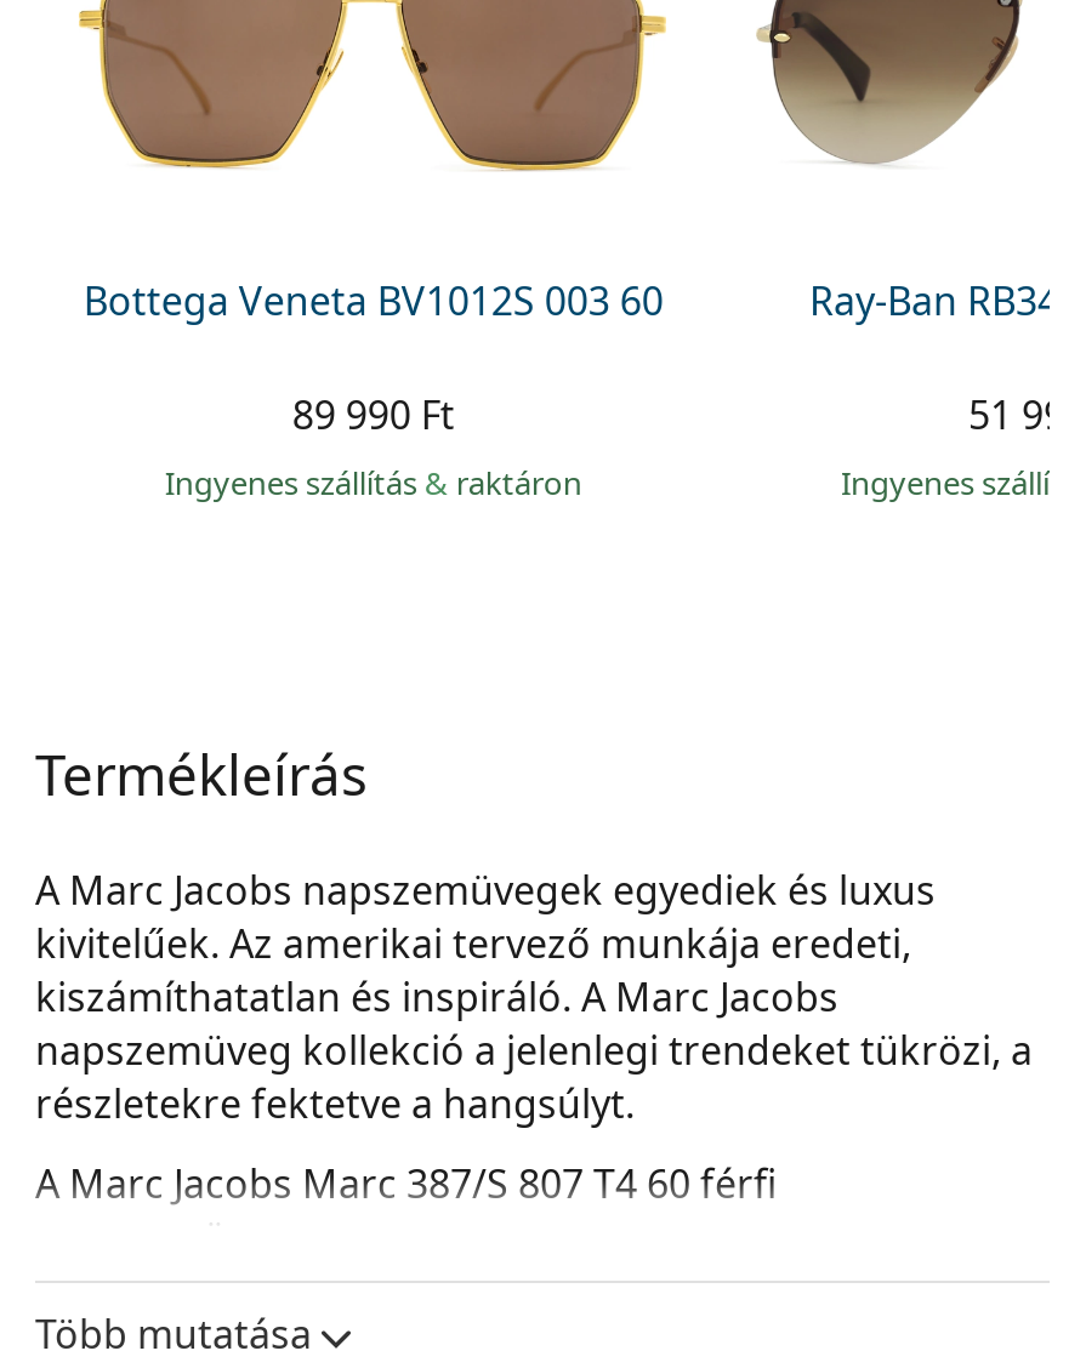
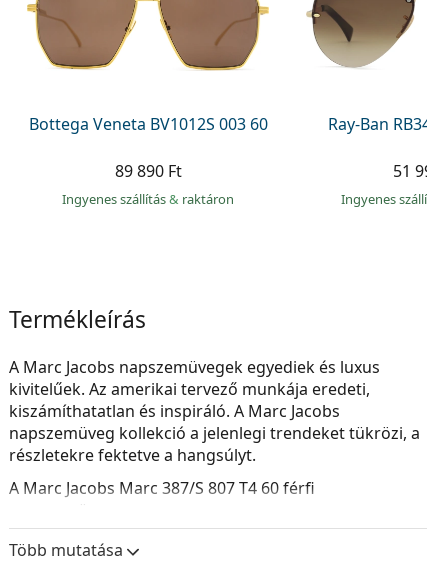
- 89 990 Ft
+ 89 890 Ft
